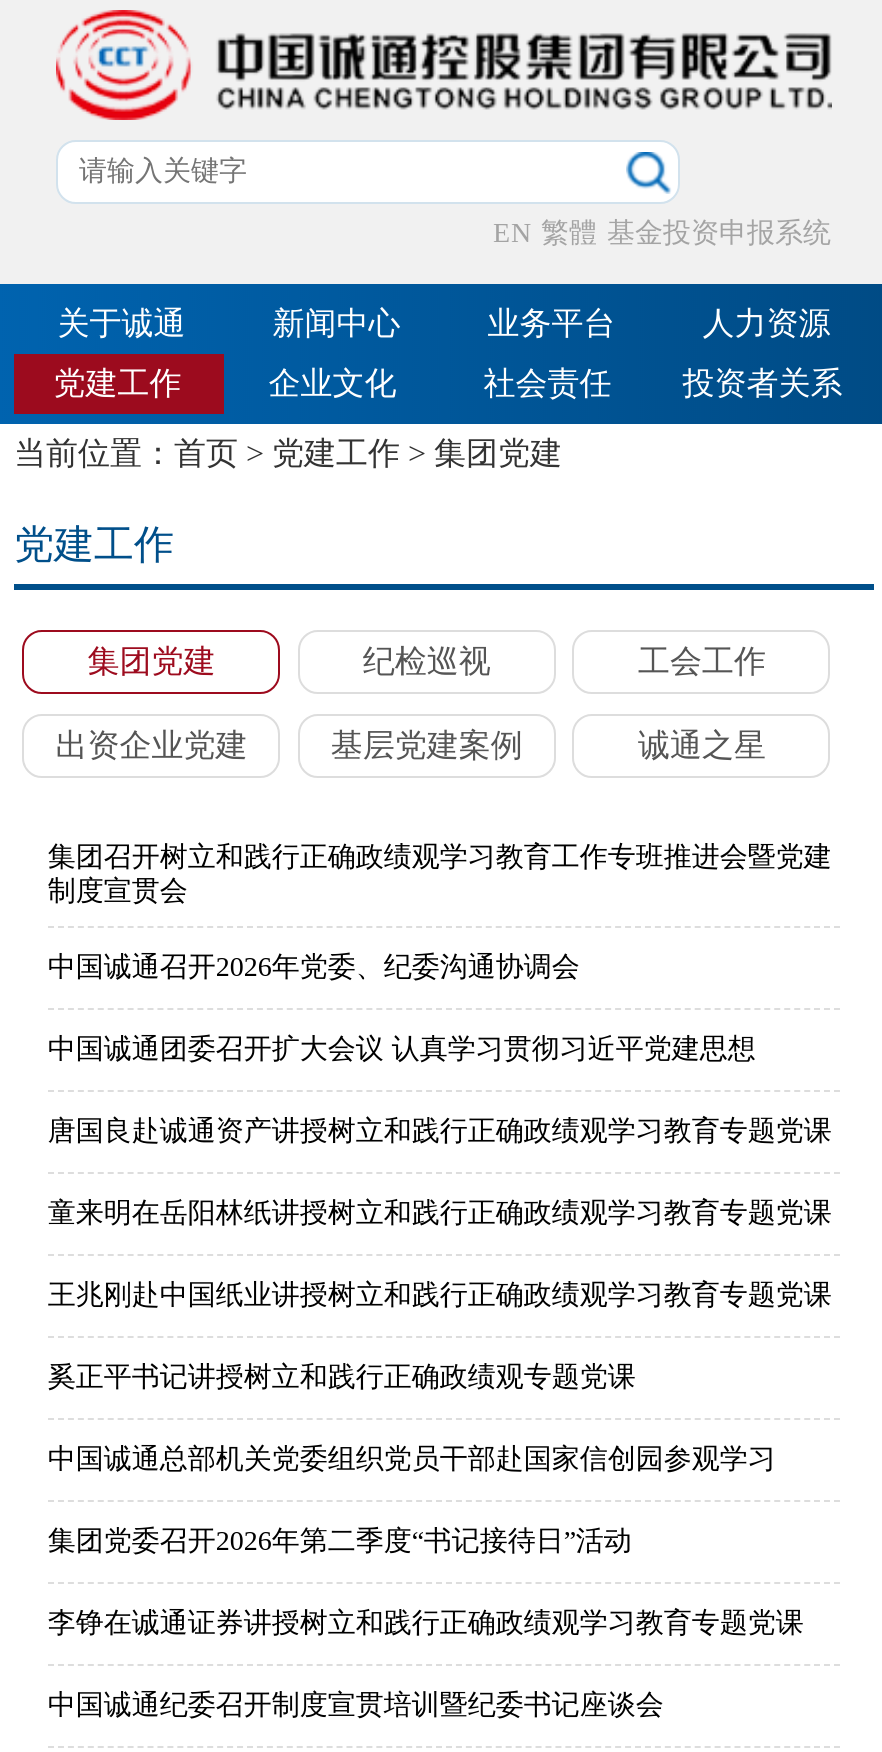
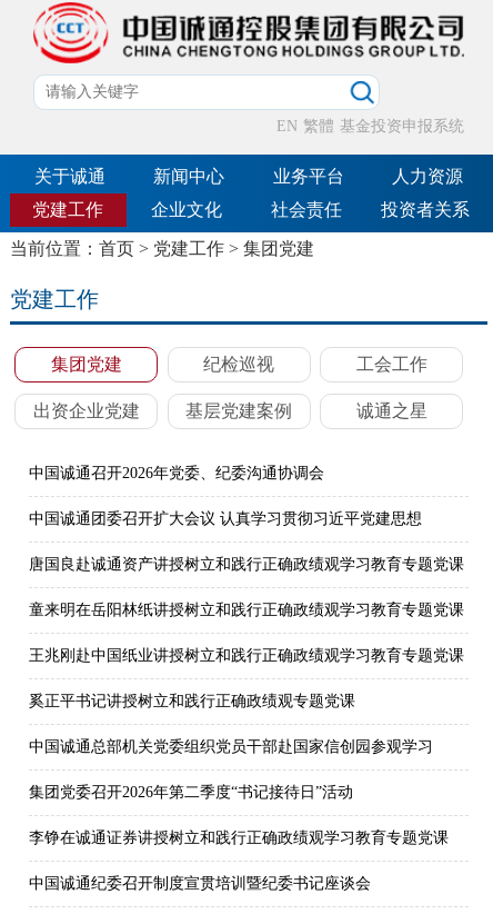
- 集团召开树立和践行正确政绩观学习教育工作专班推进会暨党建
- 制度宣贯会
